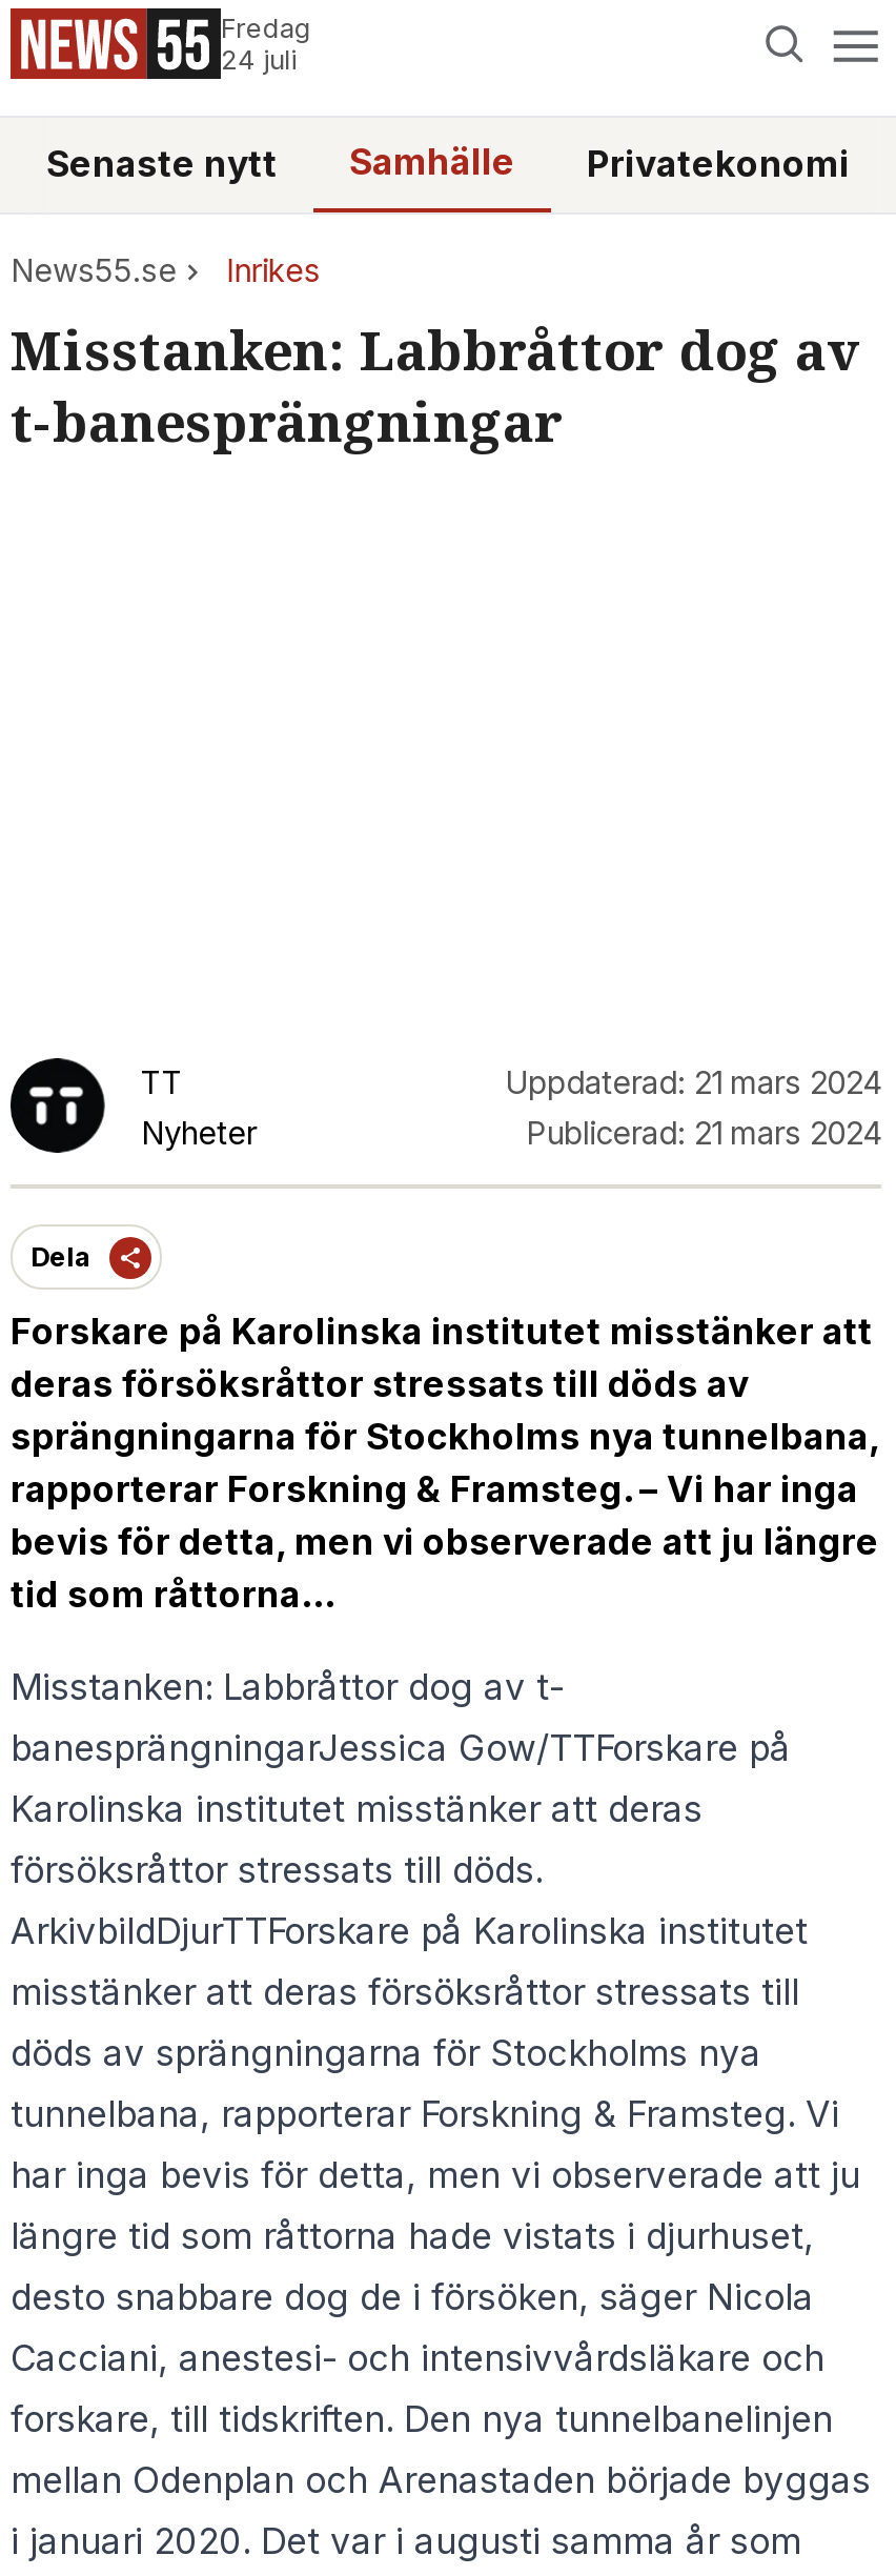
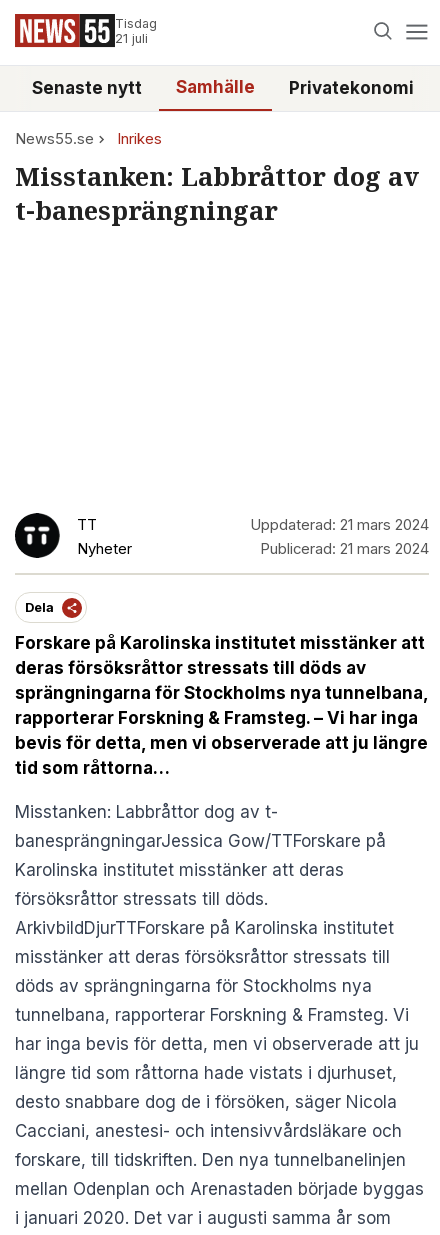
- Fredag
- 24 juli
+ Tisdag
+ 21 juli
